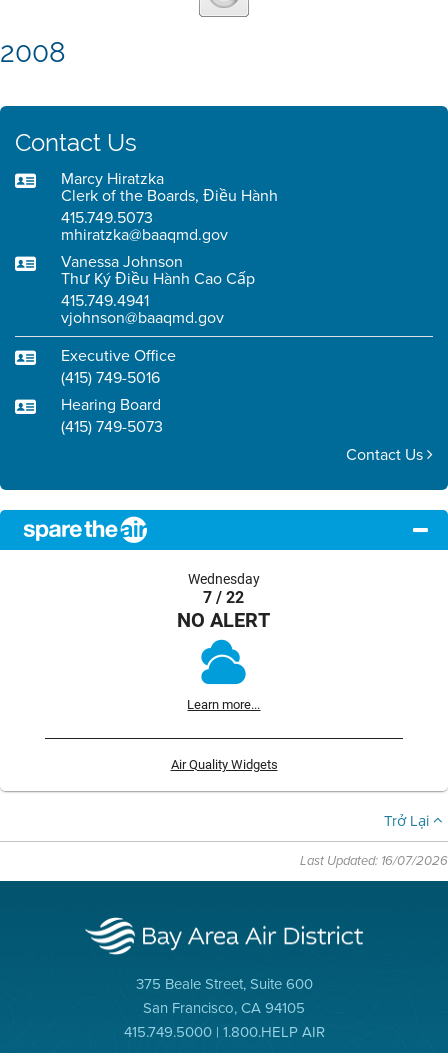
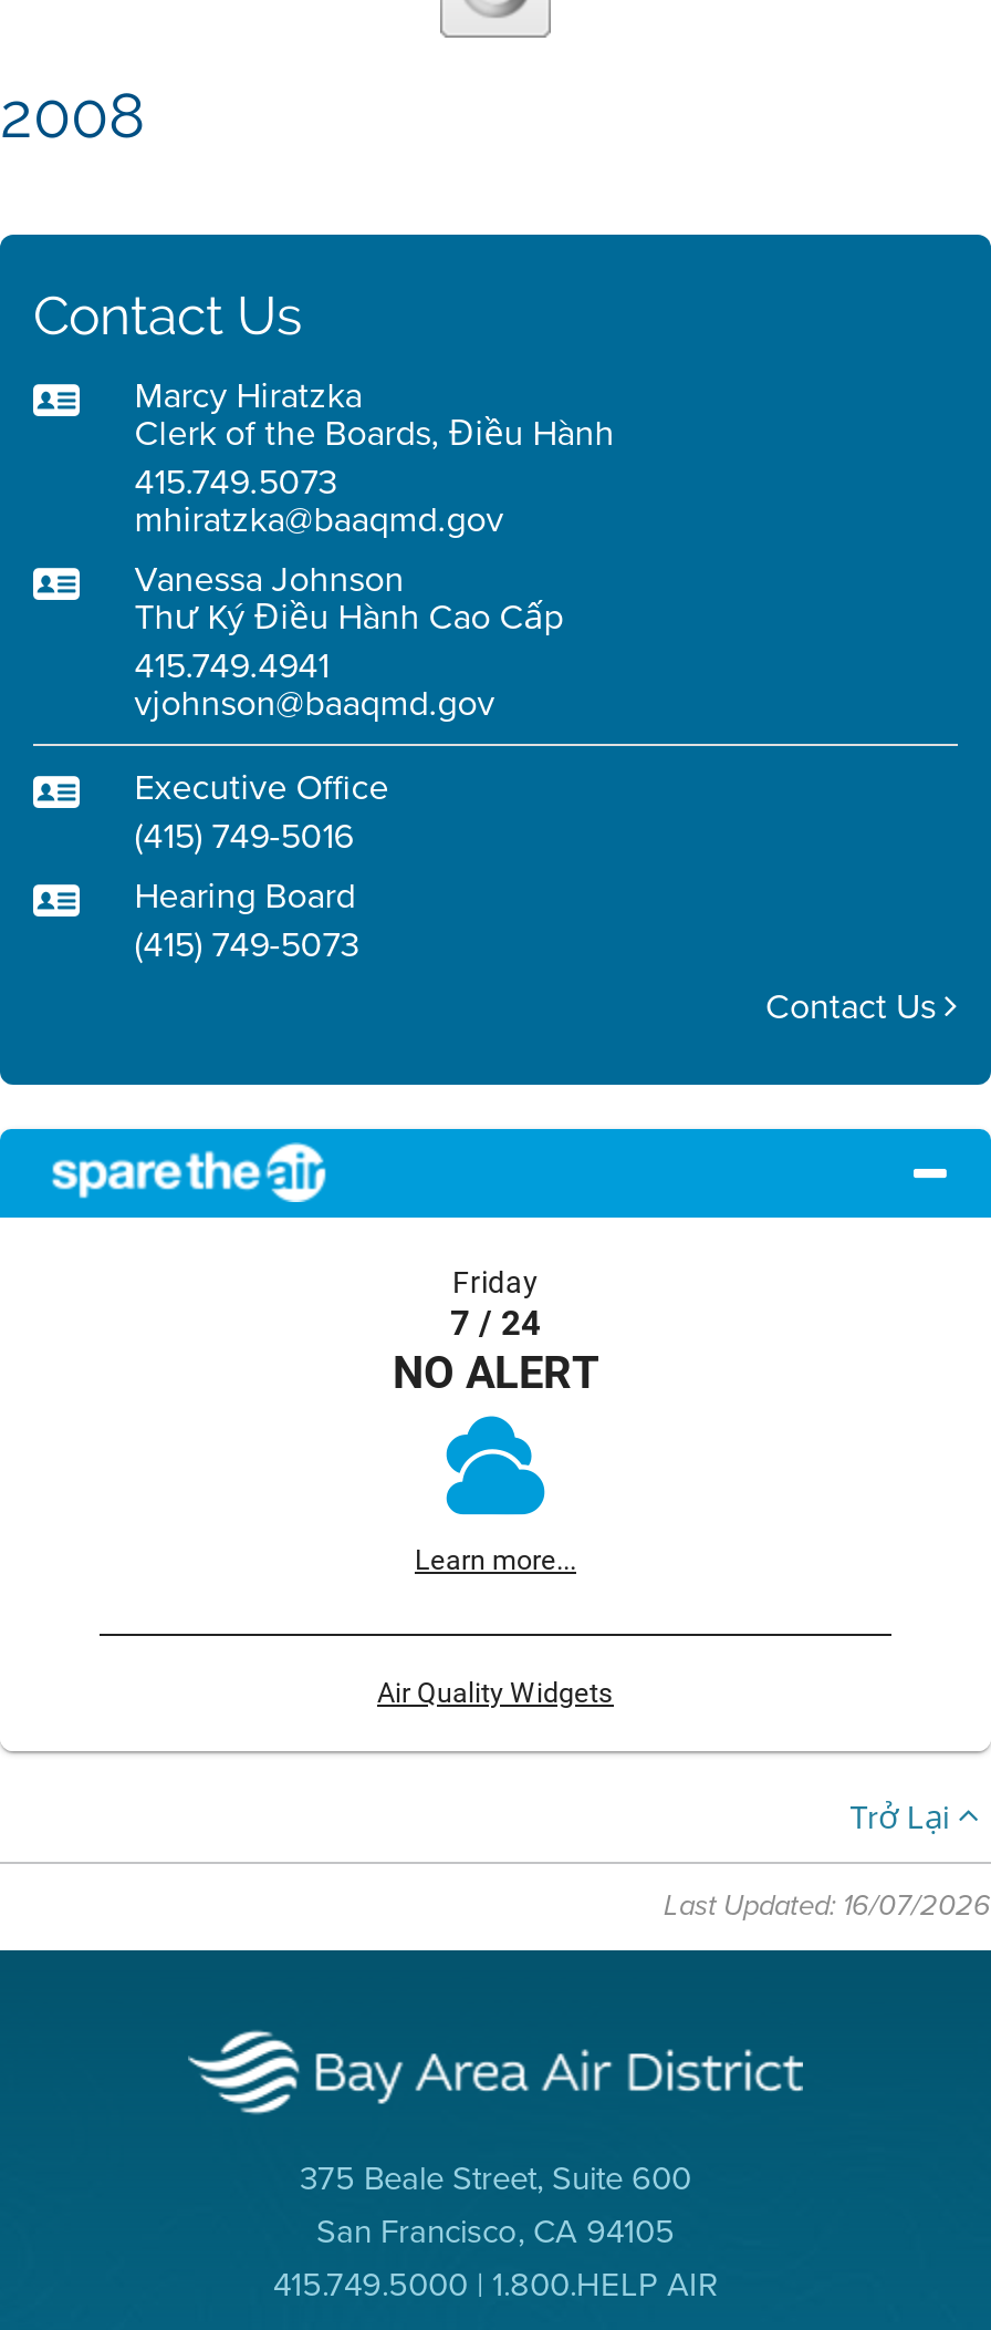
- Wednesday
- 7 / 22
+ Friday
+ 7 / 24
